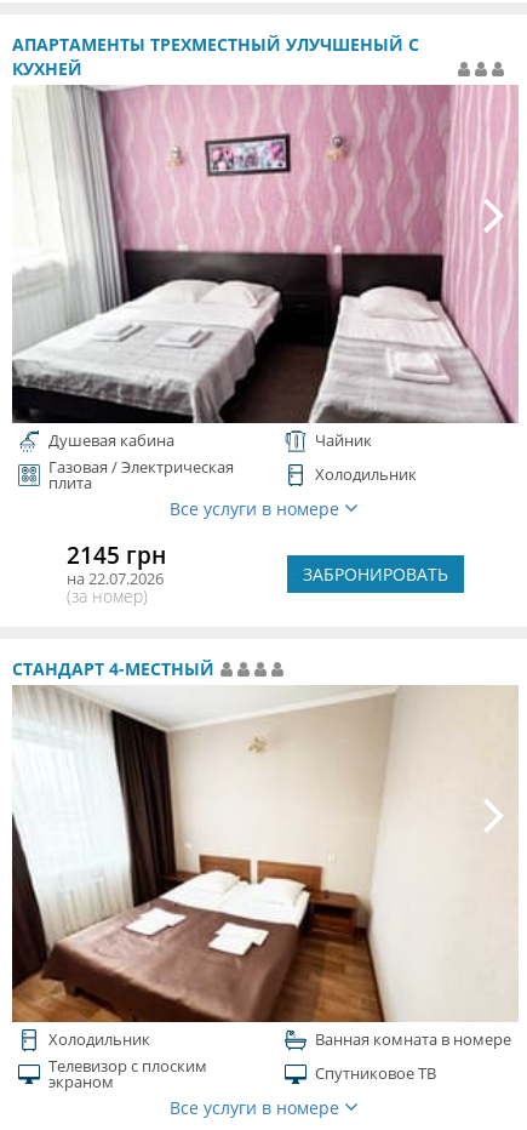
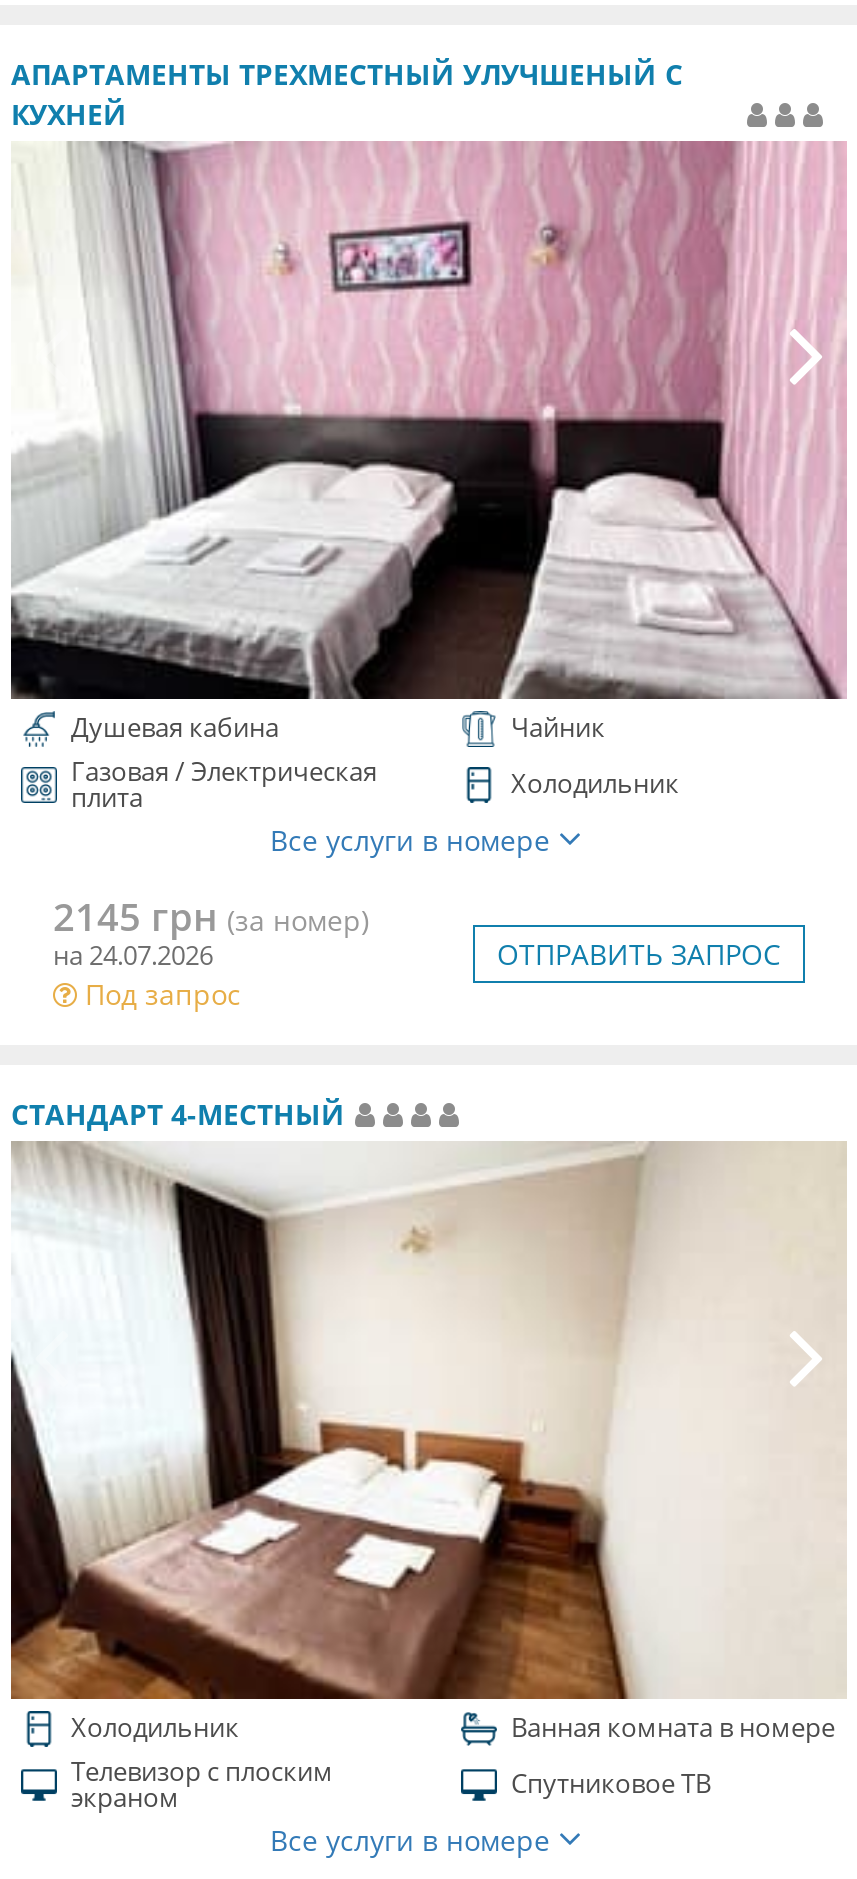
- 2145 грн
- на 22.07.2026
- (за номер)
+ 2145 грн (за номер)
+ на 24.07.2026
+ Под запрос

- ЗАБРОНИРОВАТЬ
+ ОТПРАВИТЬ ЗАПРОС
